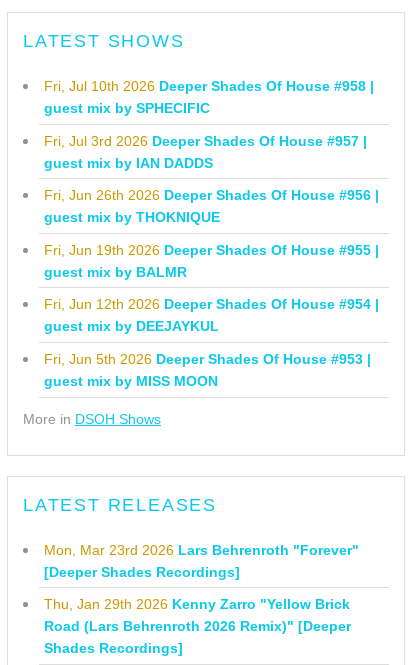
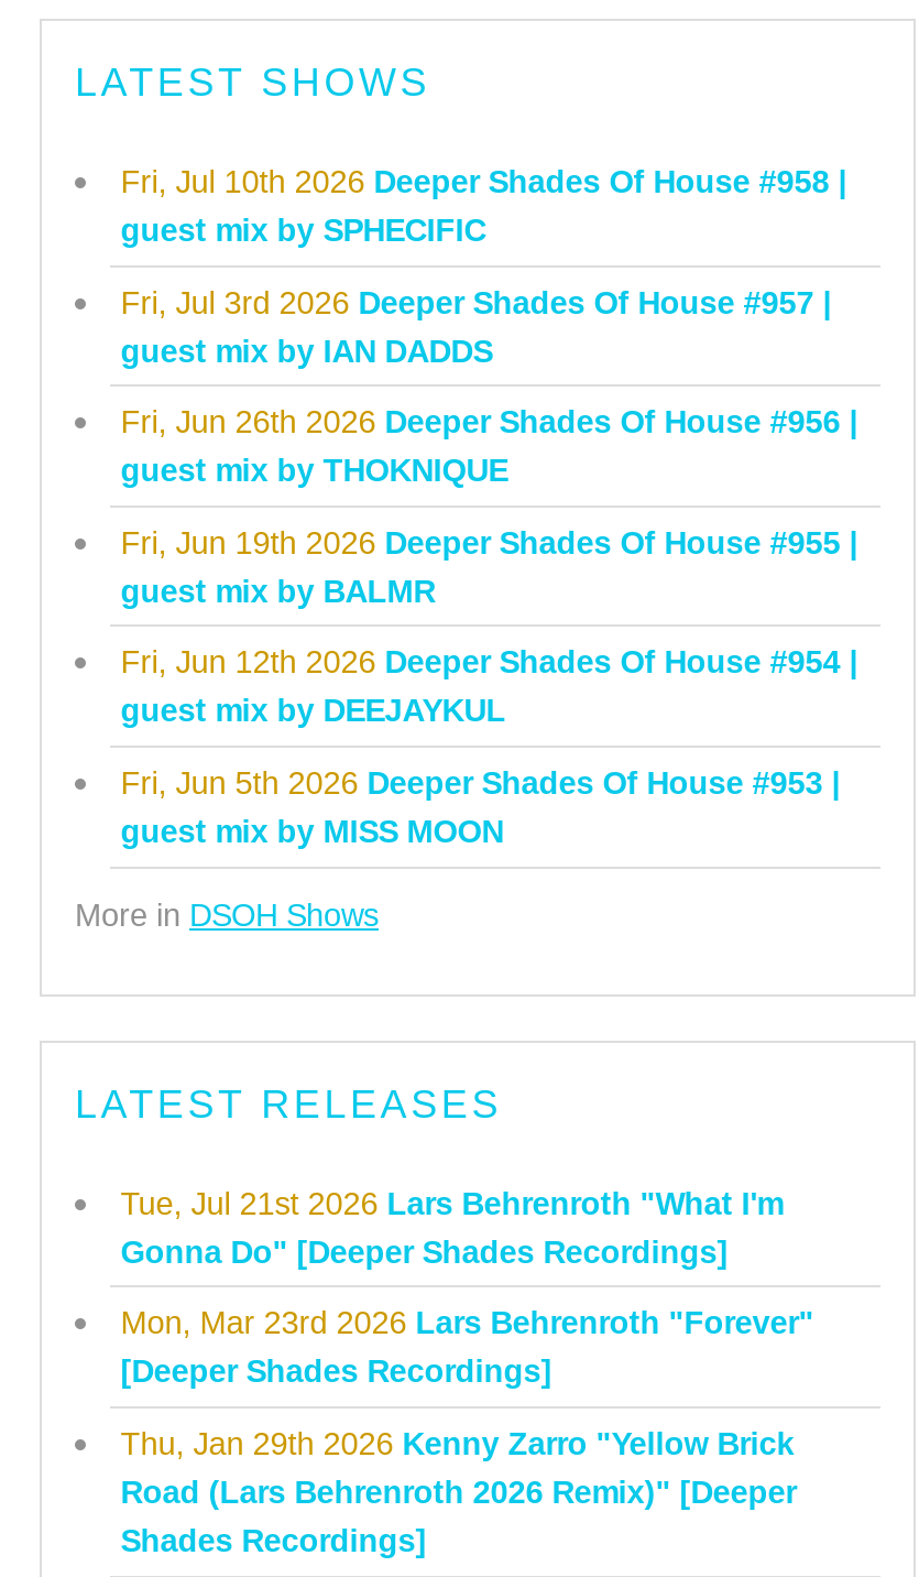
+ Tue, Jul 21st 2026 Lars Behrenroth "What I'm
+ Gonna Do" [Deeper Shades Recordings]
